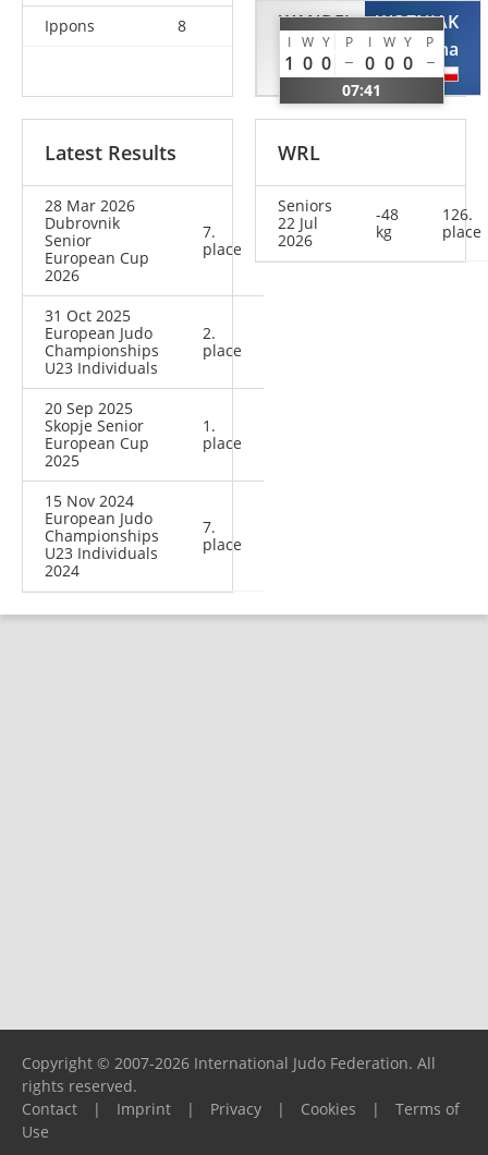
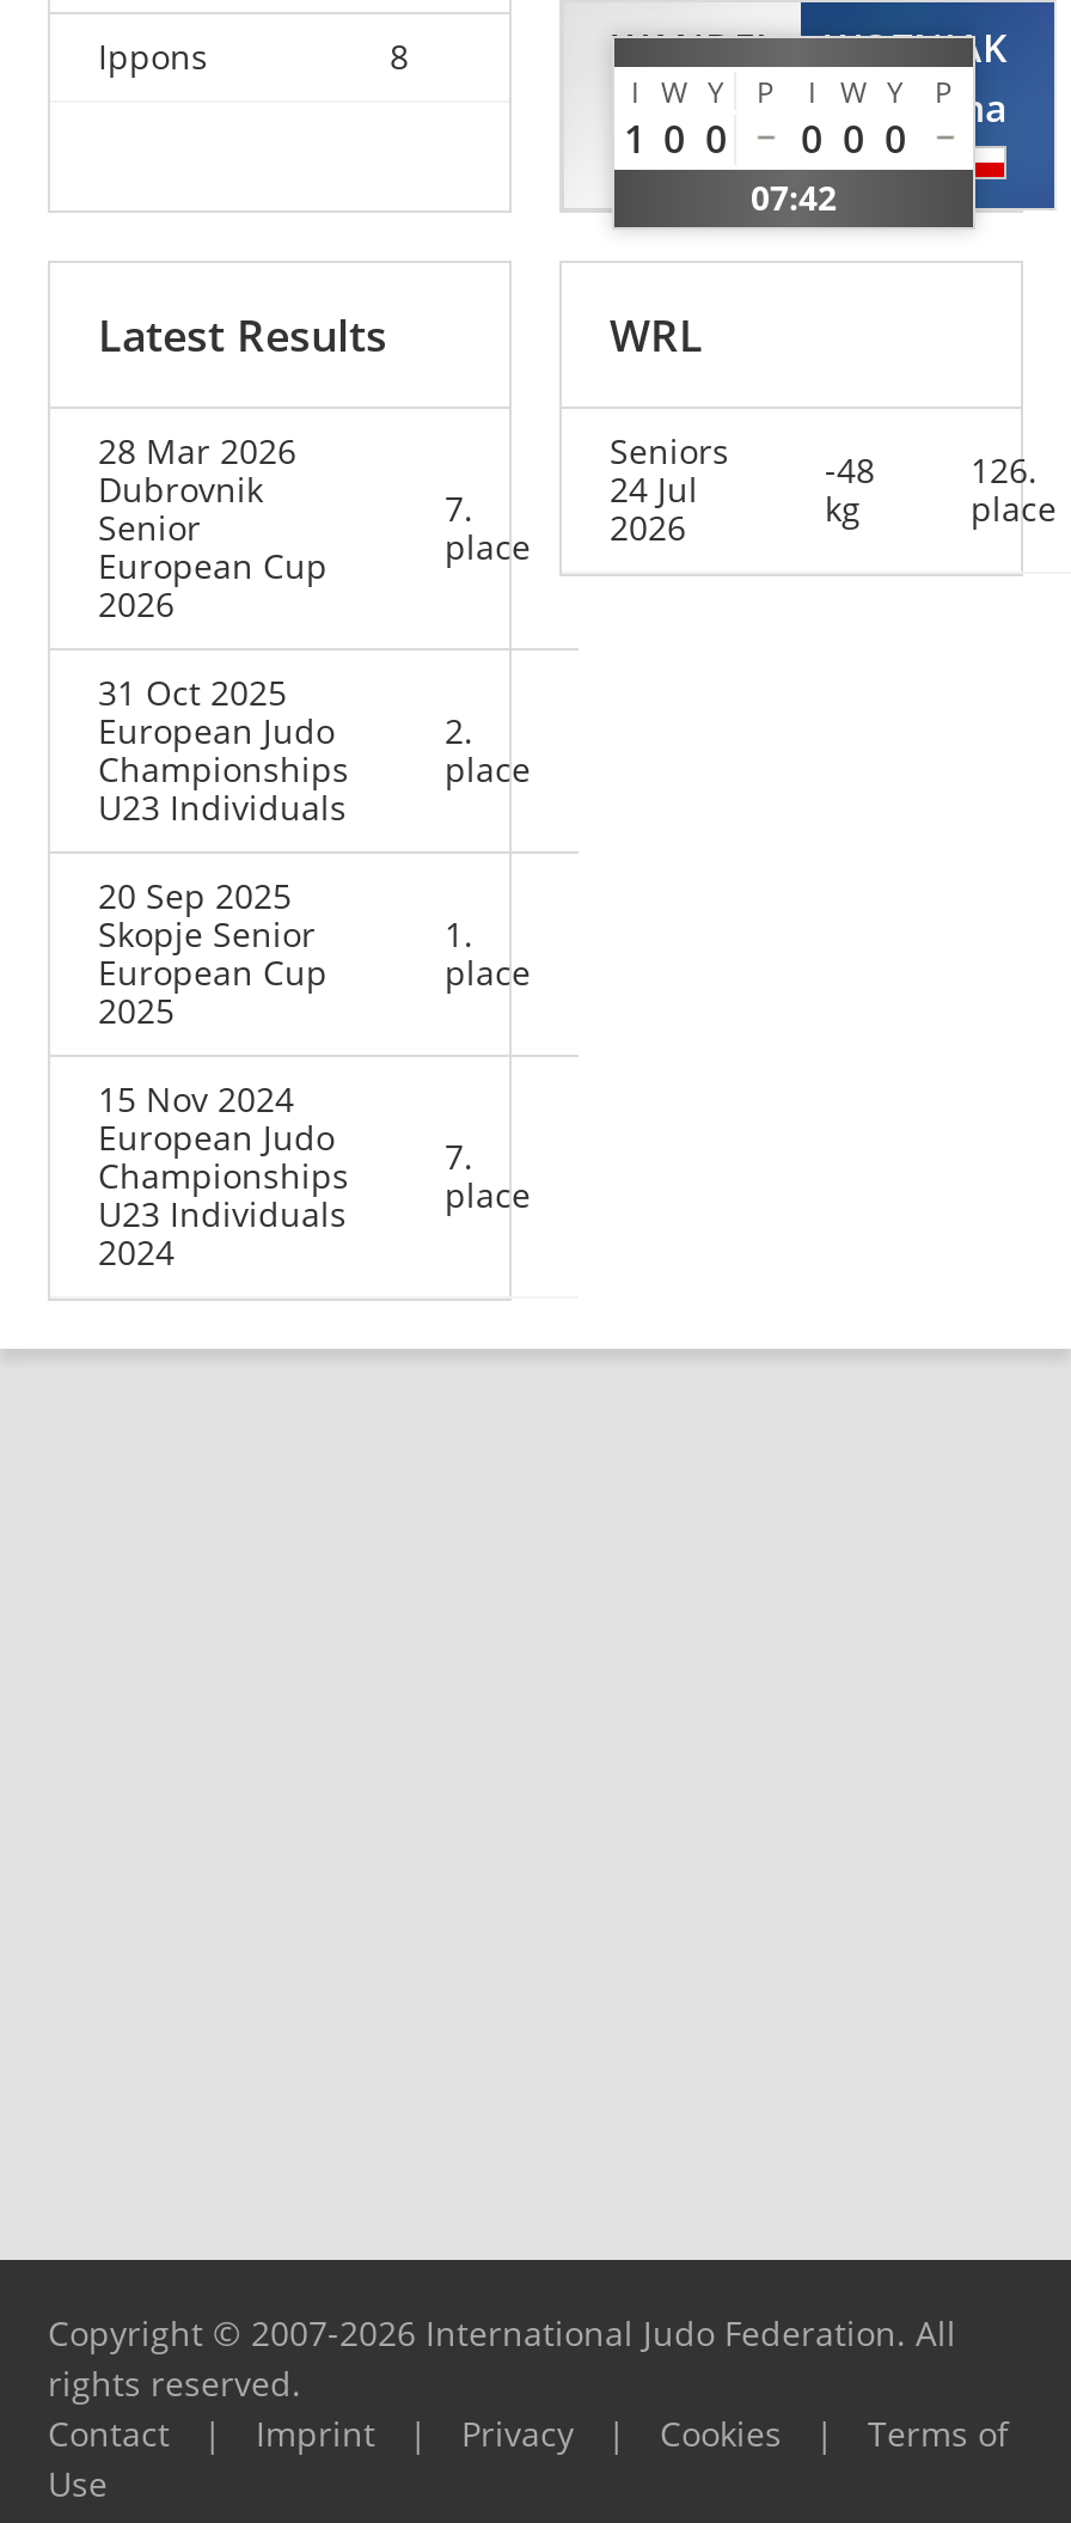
- 07:41
+ 07:42

- 22 Jul
+ 24 Jul
